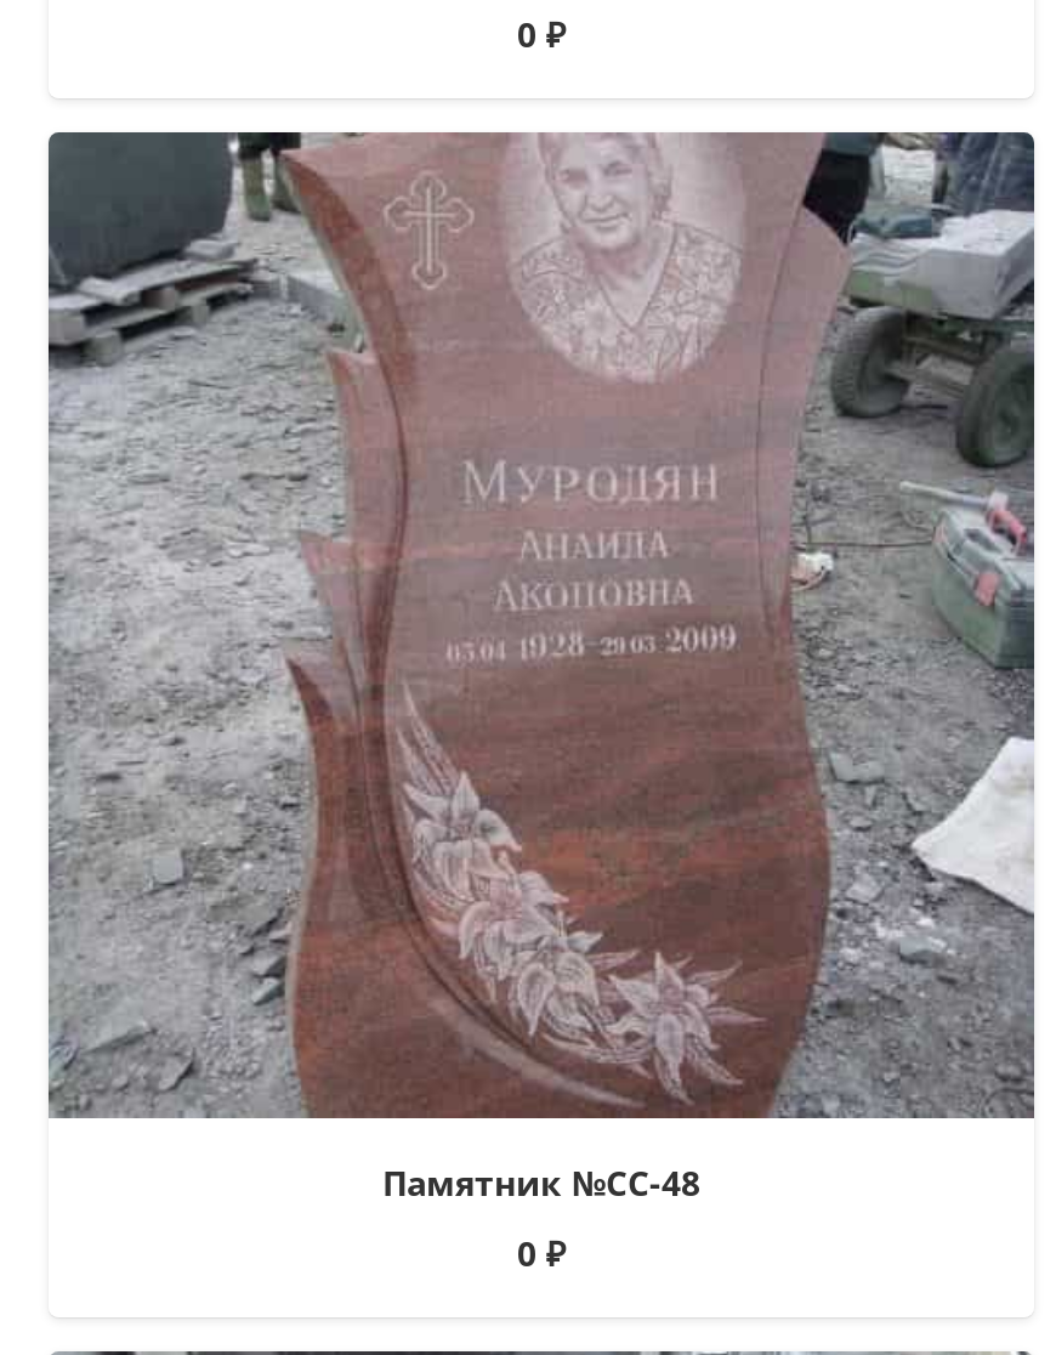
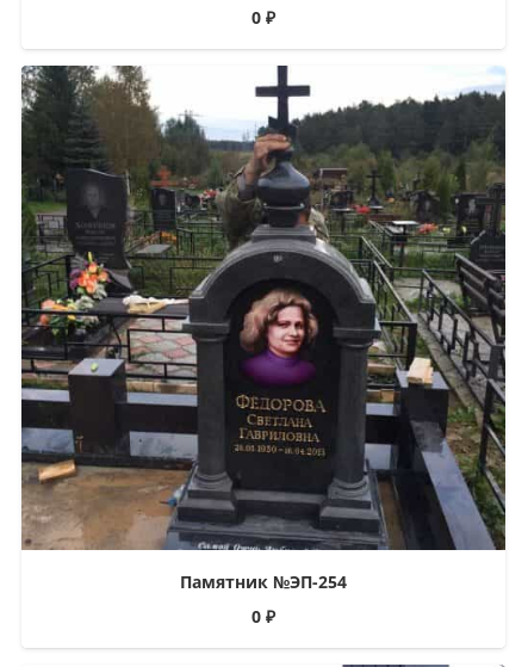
- [image]
- Памятник №СС-48
+ [image]
+ Памятник №ЭП-254
